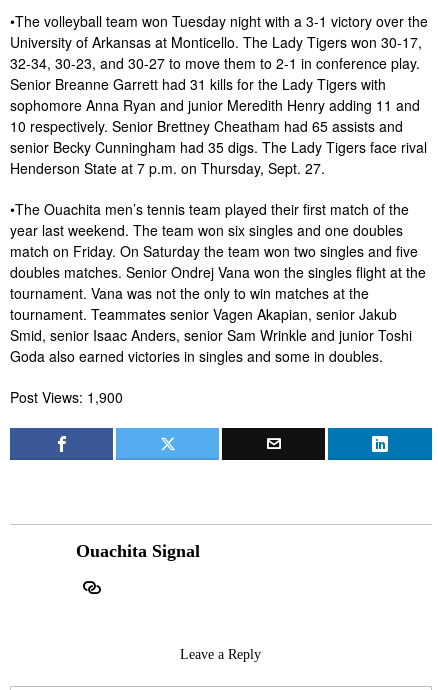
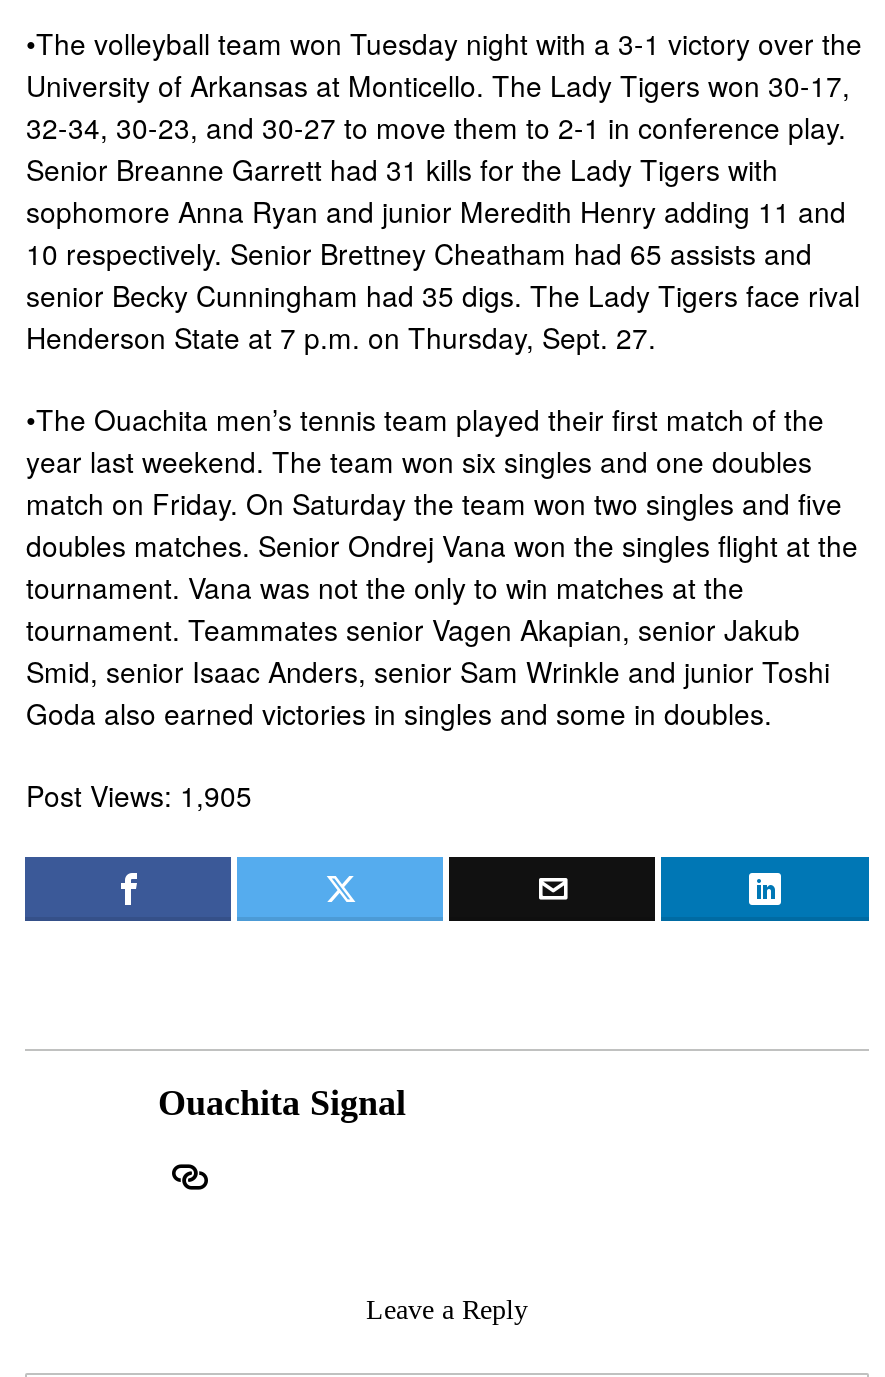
- Post Views: 1,900
+ Post Views: 1,905
